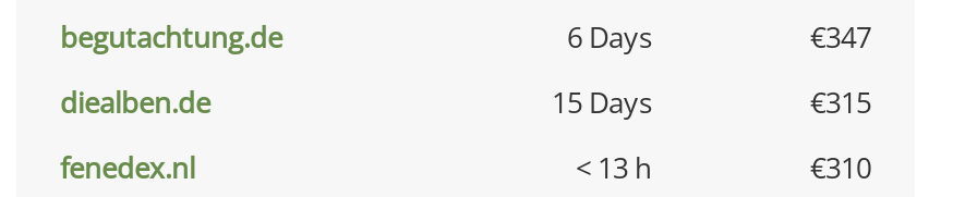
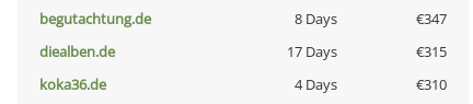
- 6 Days
+ 8 Days

- 15 Days
+ 17 Days

- fenedex.nl
- < 13 h
+ koka36.de
+ 4 Days
